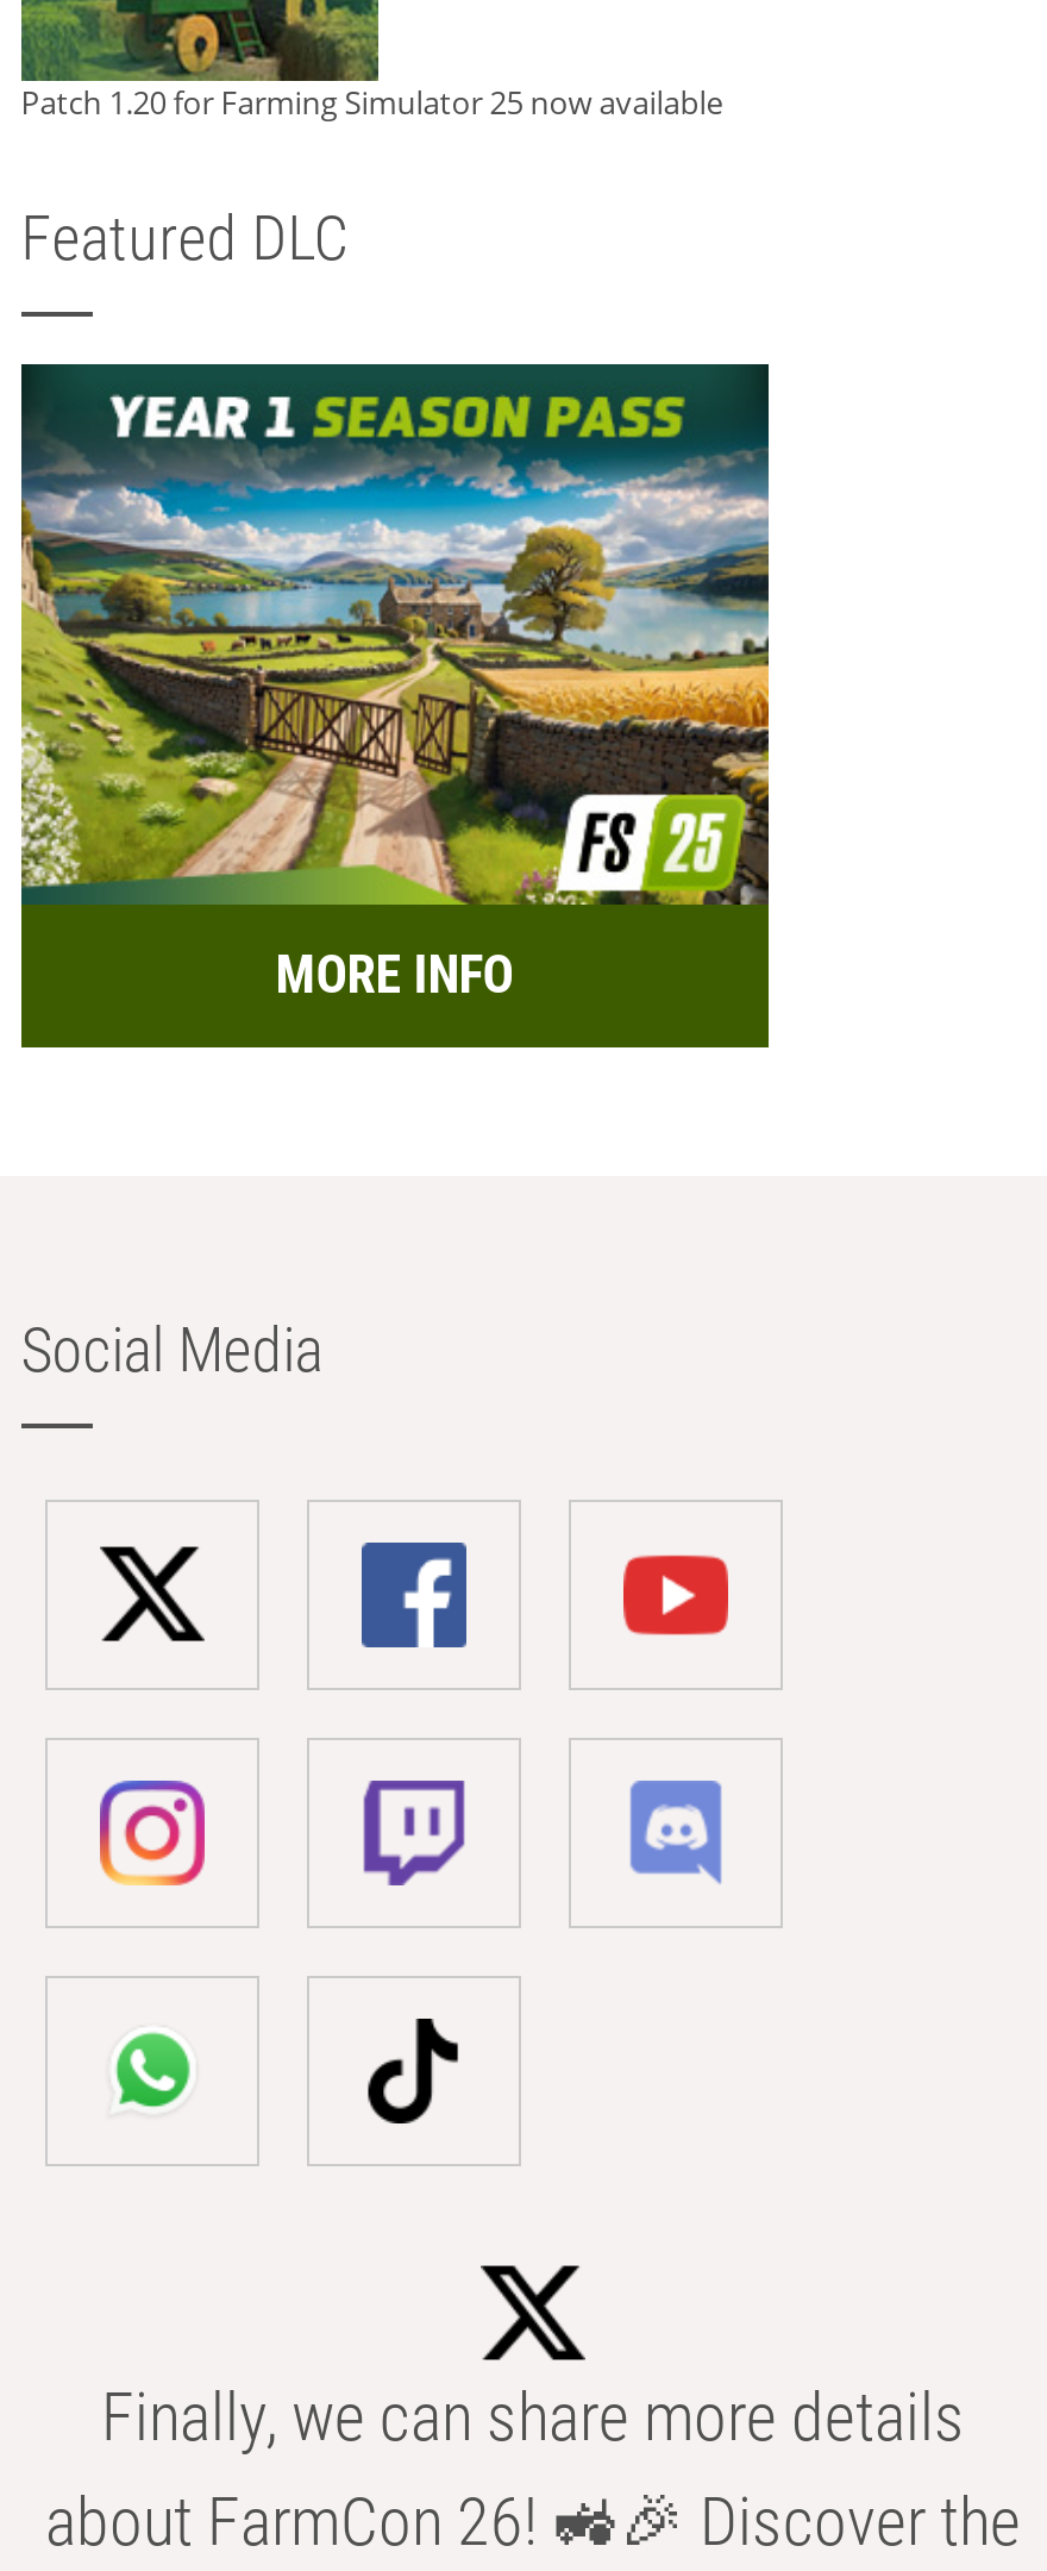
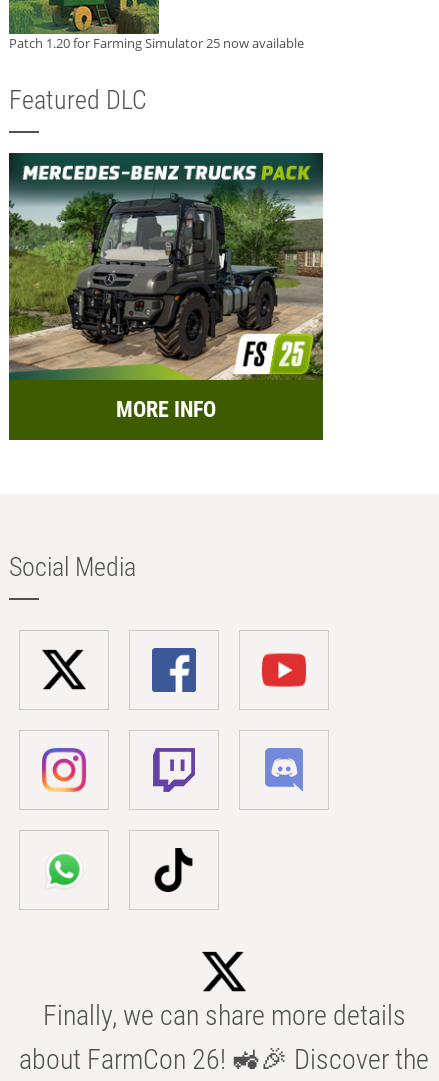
- [image]
+ [image]
